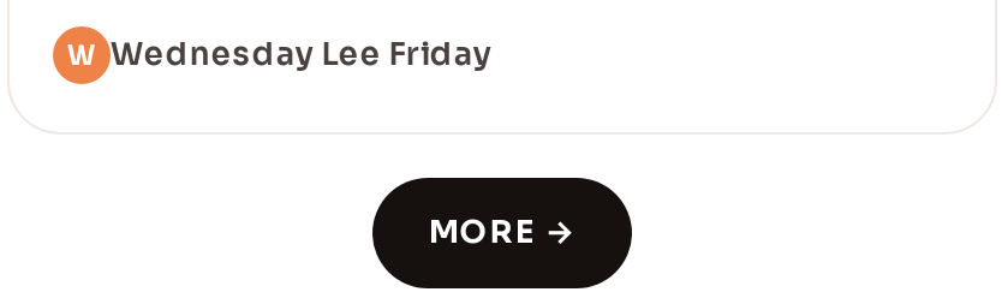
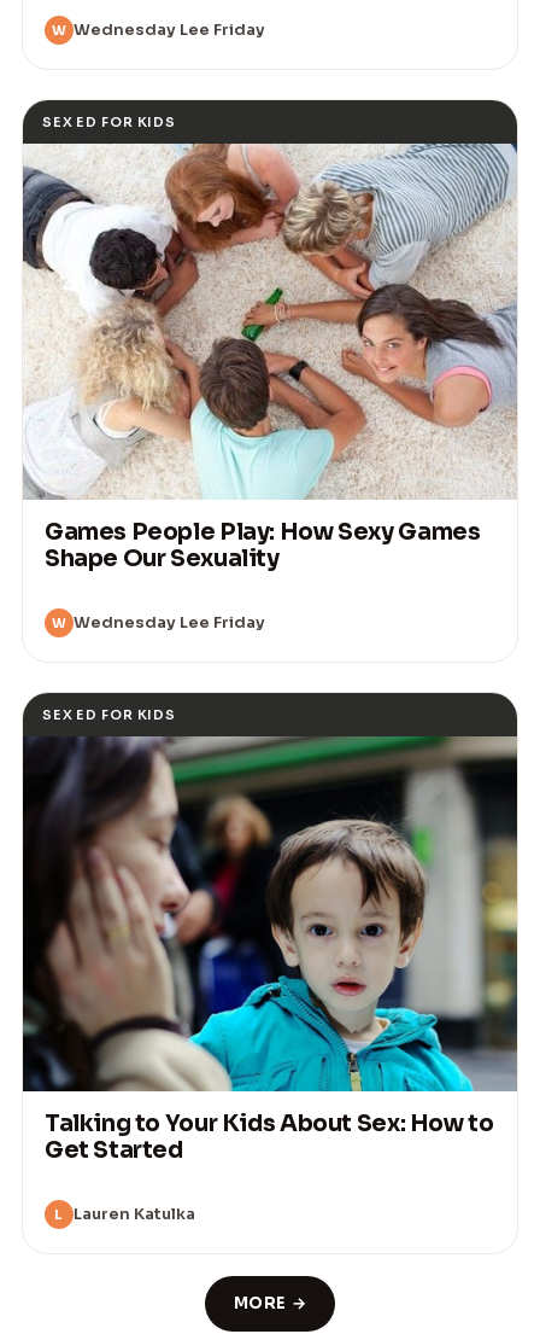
+ [image]
+ SEX ED FOR KIDS

+ [image]
+ SEX ED FOR KIDS

+ Games People Play: How Sexy Games
+ Shape Our Sexuality
+ W Wednesday Lee Friday

+ Talking to Your Kids About Sex: How to
+ Get Started
+ L
+ Lauren Katulka
